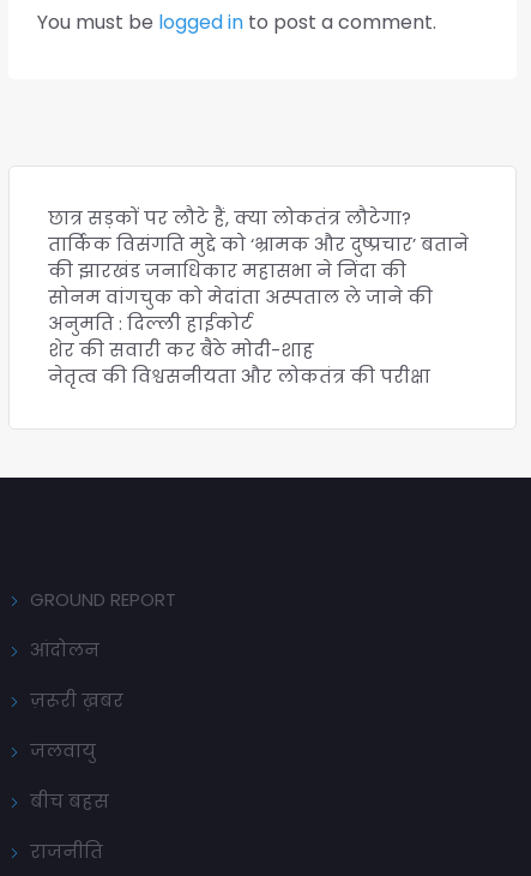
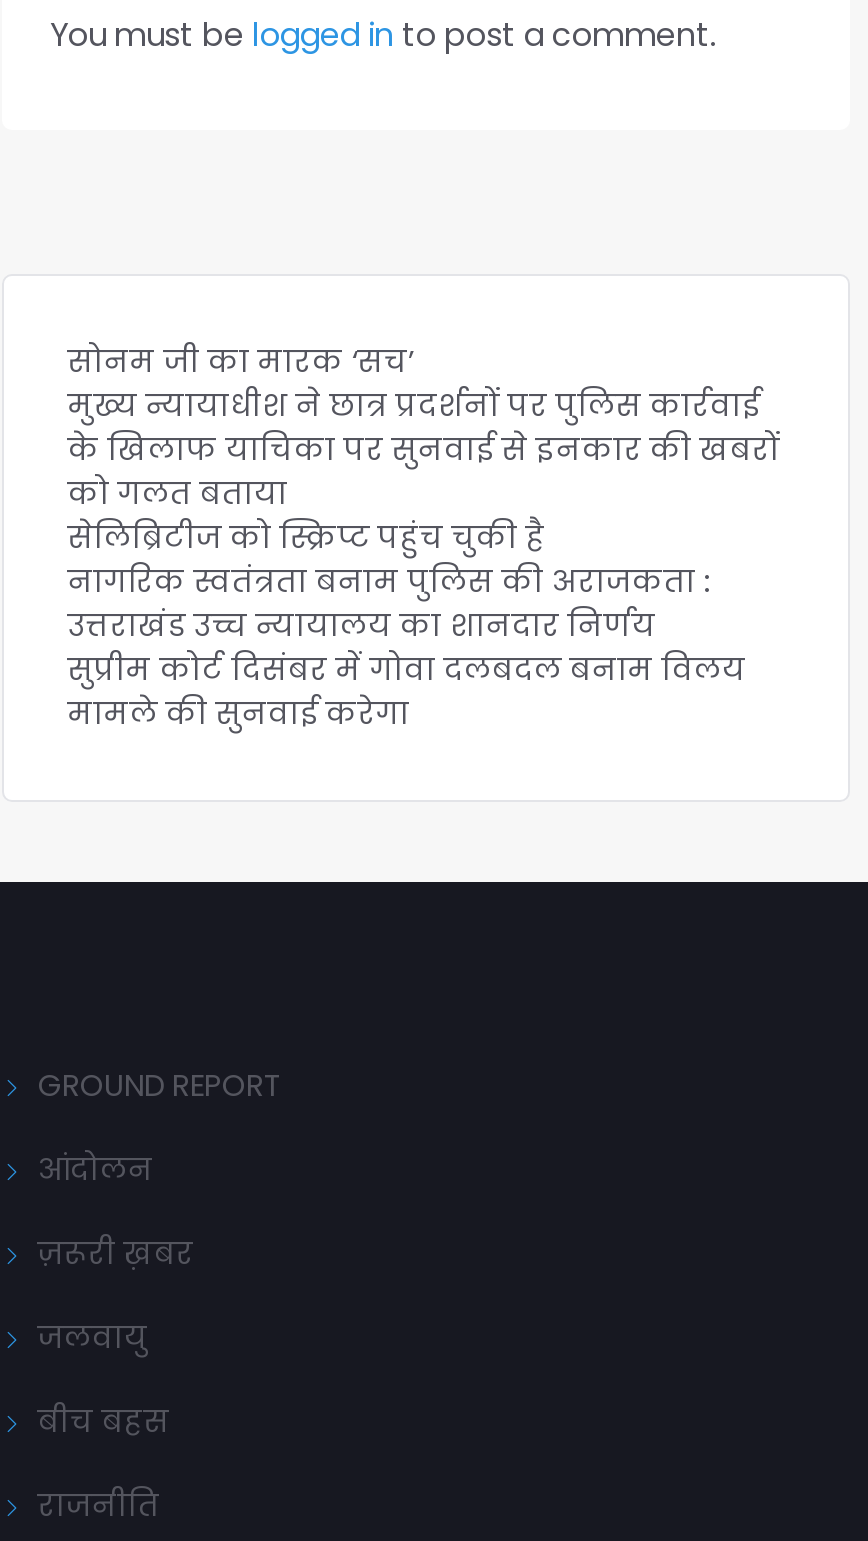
- छात्र सड़कों पर लौटे हैं, क्या लोकतंत्र लौटेगा?
- तार्किक विसंगति मुद्दे को ‘भ्रामक और दुष्प्रचार’ बताने
- की झारखंड जनाधिकार महासभा ने निंदा की
- सोनम वांगचुक को मेदांता अस्पताल ले जाने की
- अनुमति : दिल्ली हाईकोर्ट
- शेर की सवारी कर बैठे मोदी-शाह
- नेतृत्व की विश्वसनीयता और लोकतंत्र की परीक्षा
+ सोनम जी का मारक ‘सच’
+ मुख्य न्यायाधीश ने छात्र प्रदर्शनों पर पुलिस कार्रवाई
+ के खिलाफ याचिका पर सुनवाई से इनकार की खबरों
+ को गलत बताया
+ सेलिब्रिटीज को स्क्रिप्ट पहुंच चुकी है
+ नागरिक स्वतंत्रता बनाम पुलिस की अराजकता :
+ उत्तराखंड उच्च न्यायालय का शानदार निर्णय
+ सुप्रीम कोर्ट दिसंबर में गोवा दलबदल बनाम विलय
+ मामले की सुनवाई करेगा
